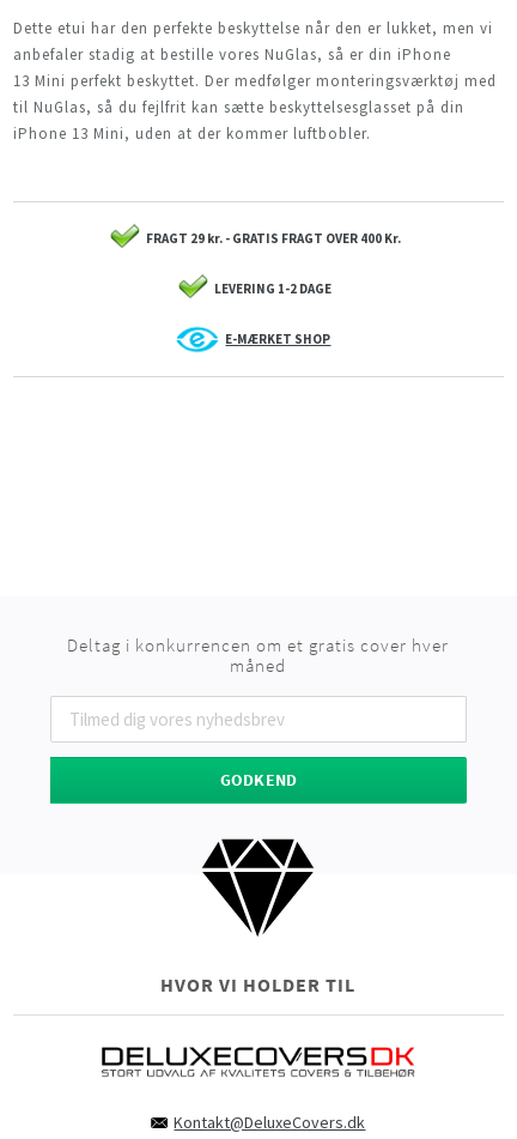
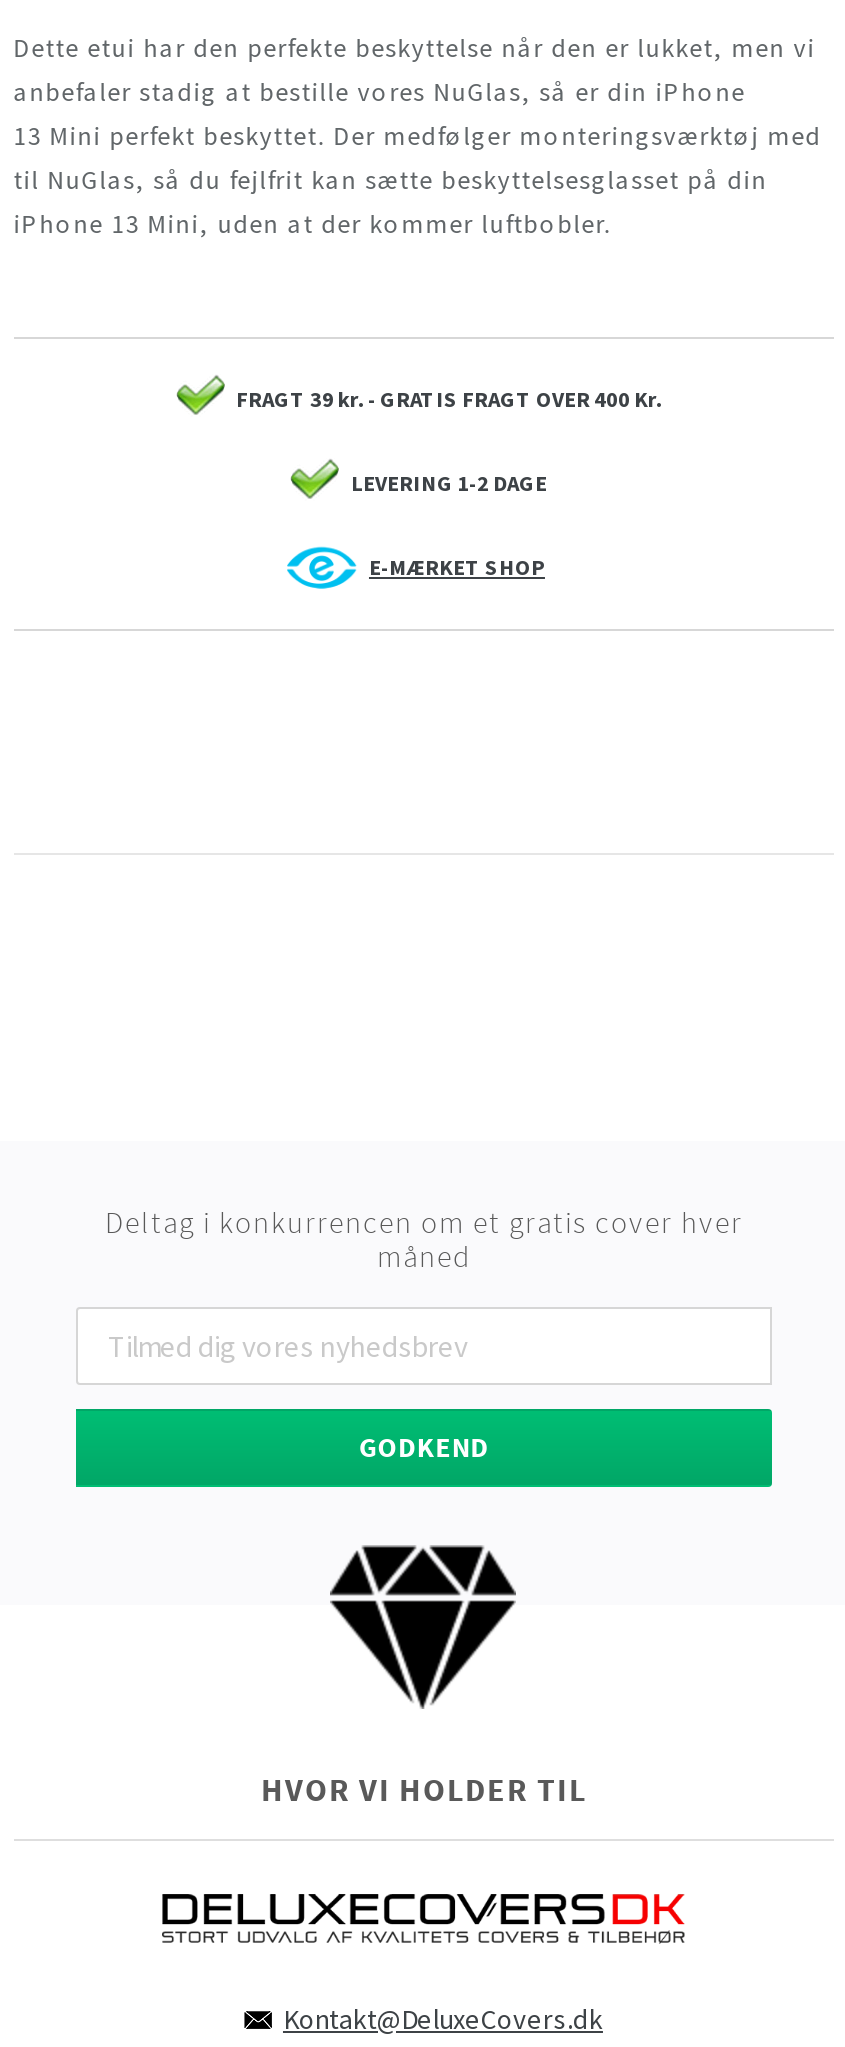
- FRAGT 29 kr. - GRATIS FRAGT OVER 400 Kr.
+ FRAGT 39 kr. - GRATIS FRAGT OVER 400 Kr.
